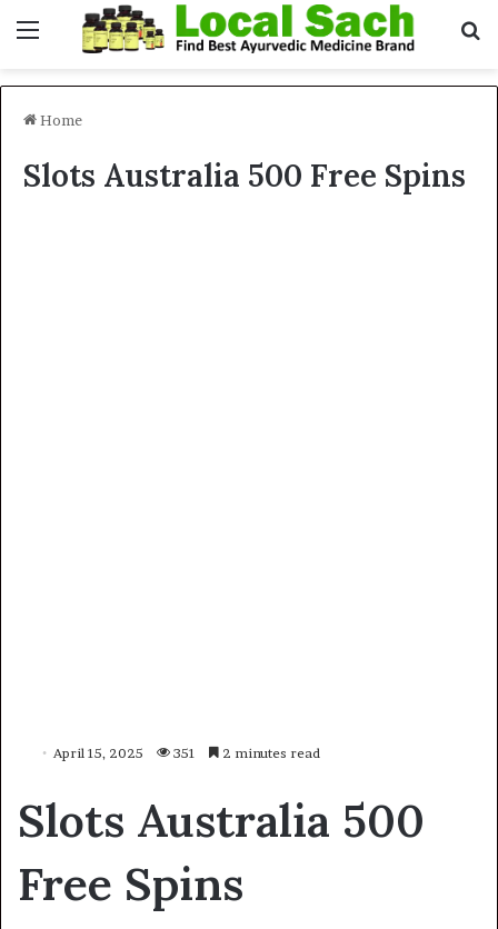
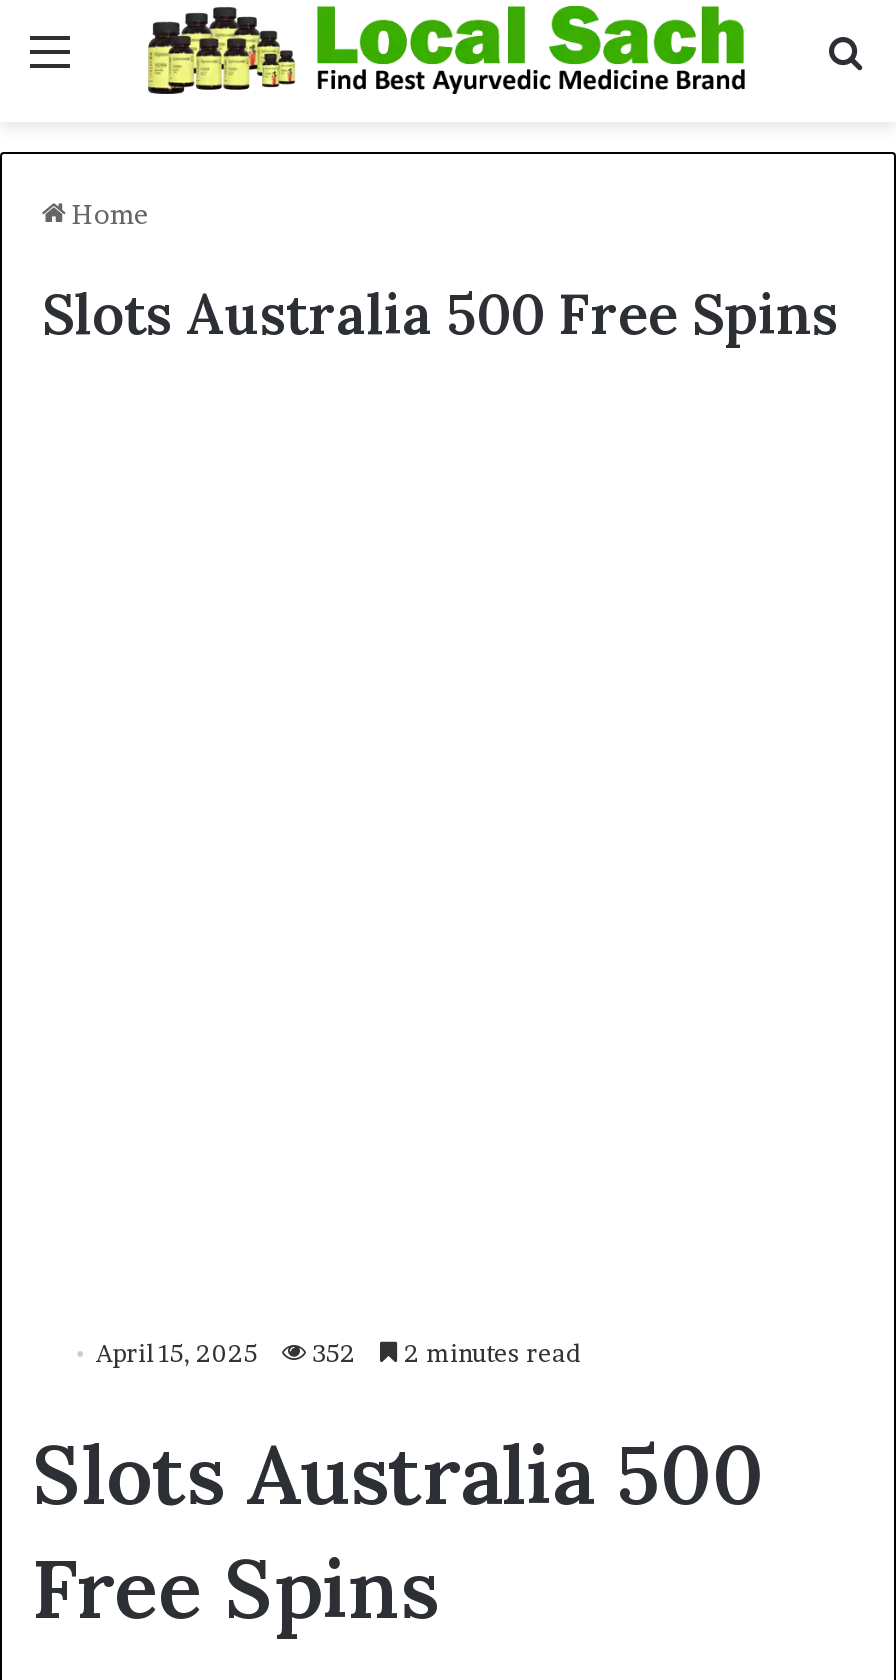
- April 15, 2025 351 2 minutes read
+ April 15, 2025 352 2 minutes read
